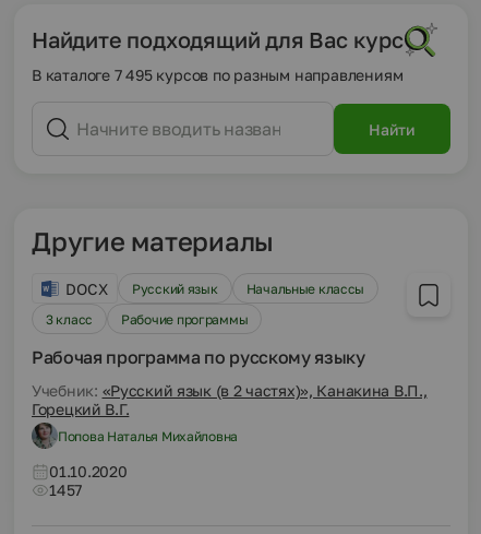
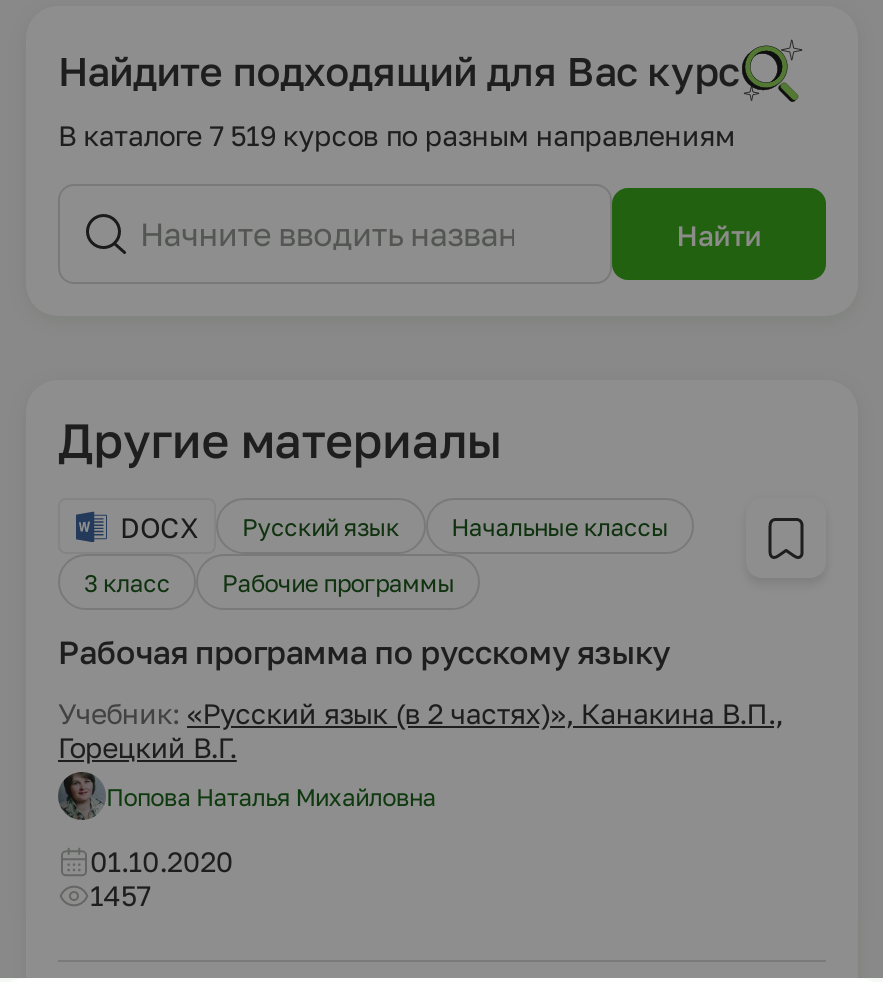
- В каталоге 7 495 курсов по разным направлениям
+ В каталоге 7 519 курсов по разным направлениям
